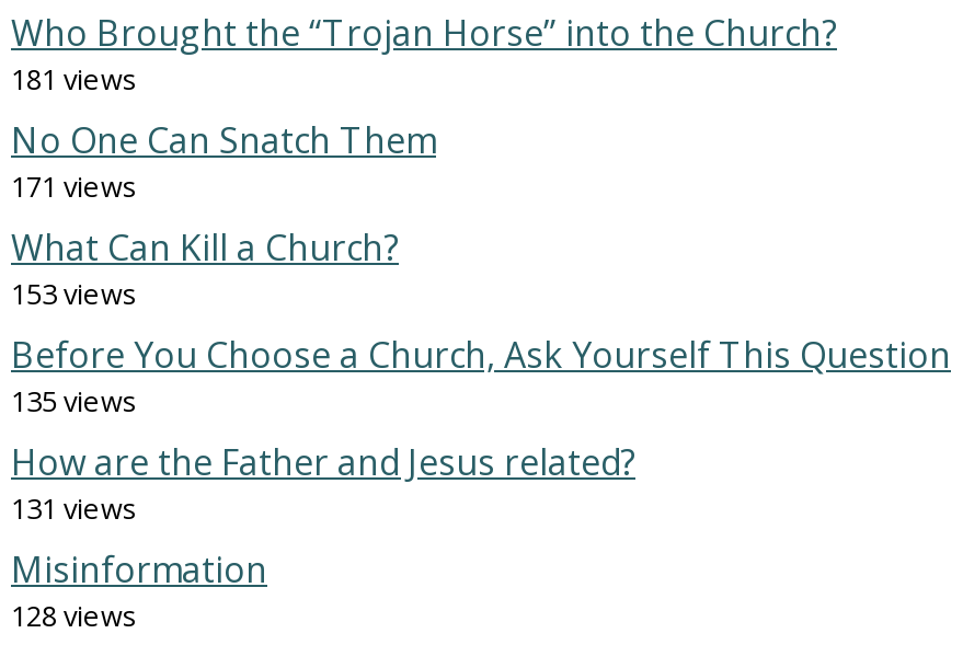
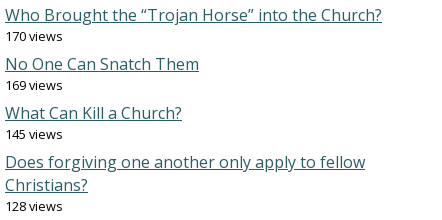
- 181 views
+ 170 views

- 171 views
+ 169 views

- 153 views
- Before You Choose a Church, Ask Yourself This Question
- 135 views
- How are the Father and Jesus related?
- 131 views
- Misinformation
+ 145 views
+ Does forgiving one another only apply to fellow
+ Christians?
